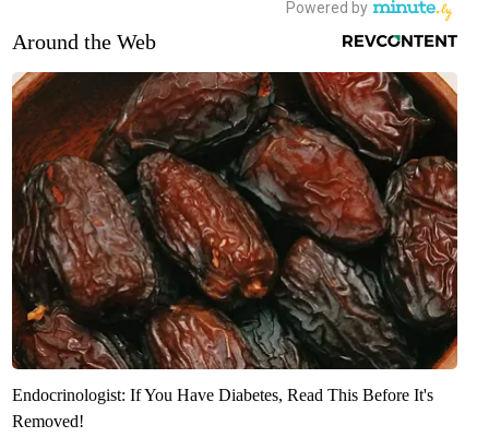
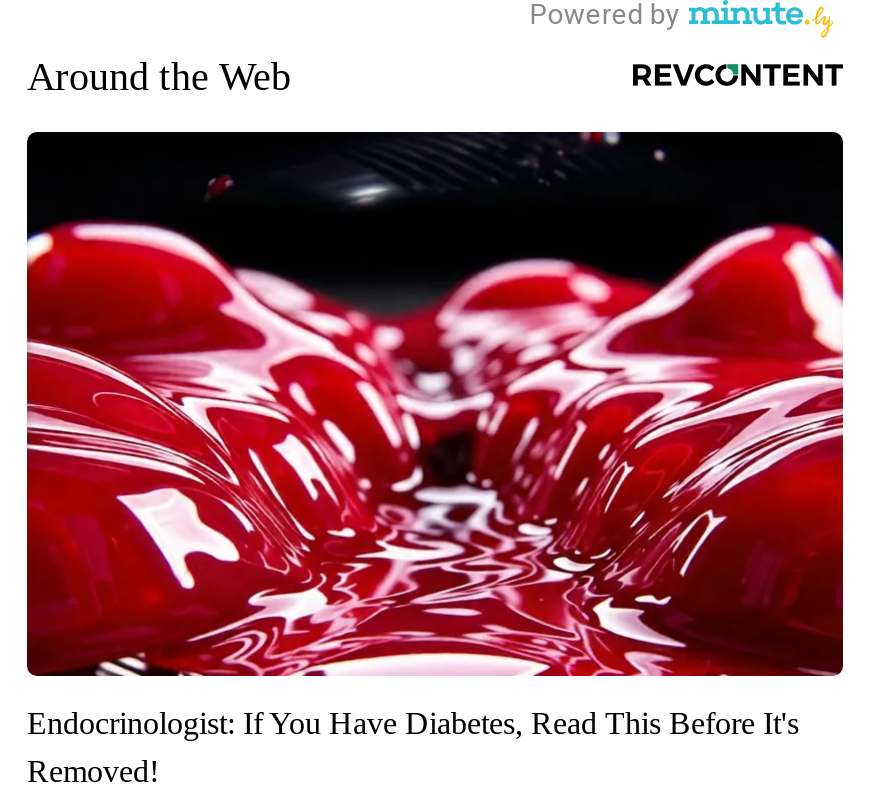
- [image]
+ [image]
